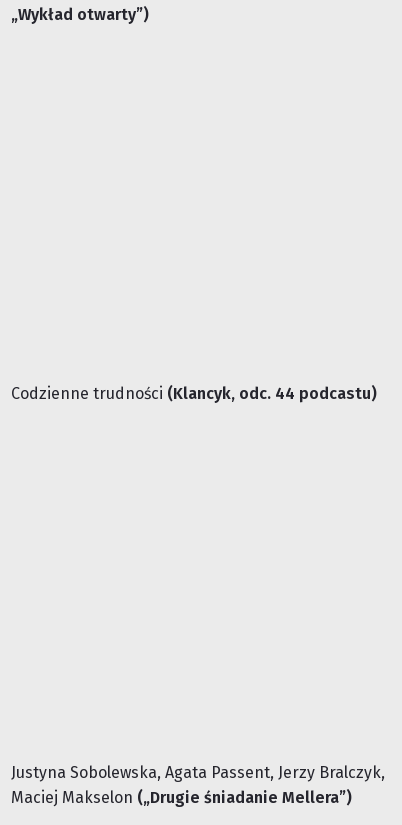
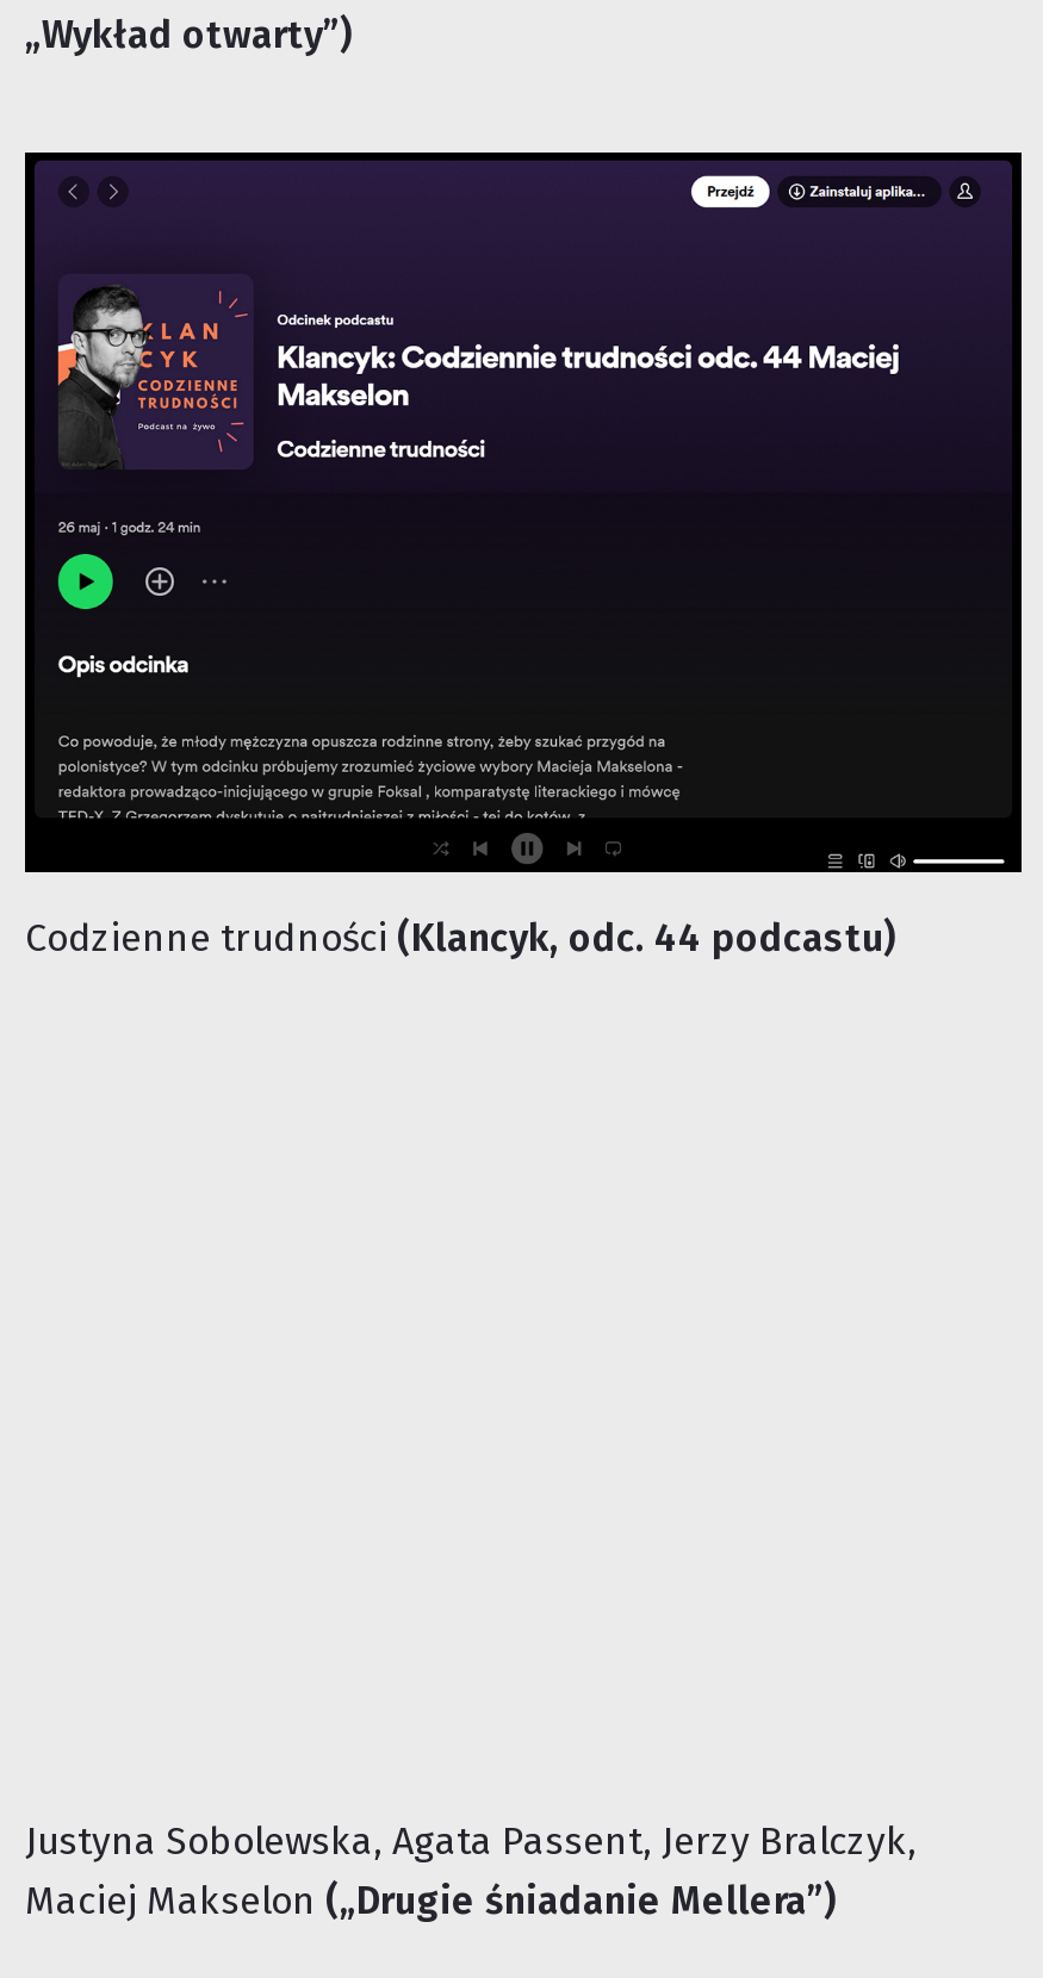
+ [image]
